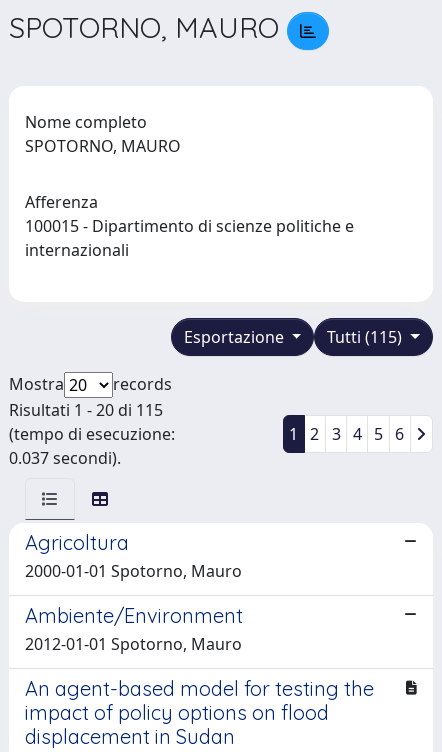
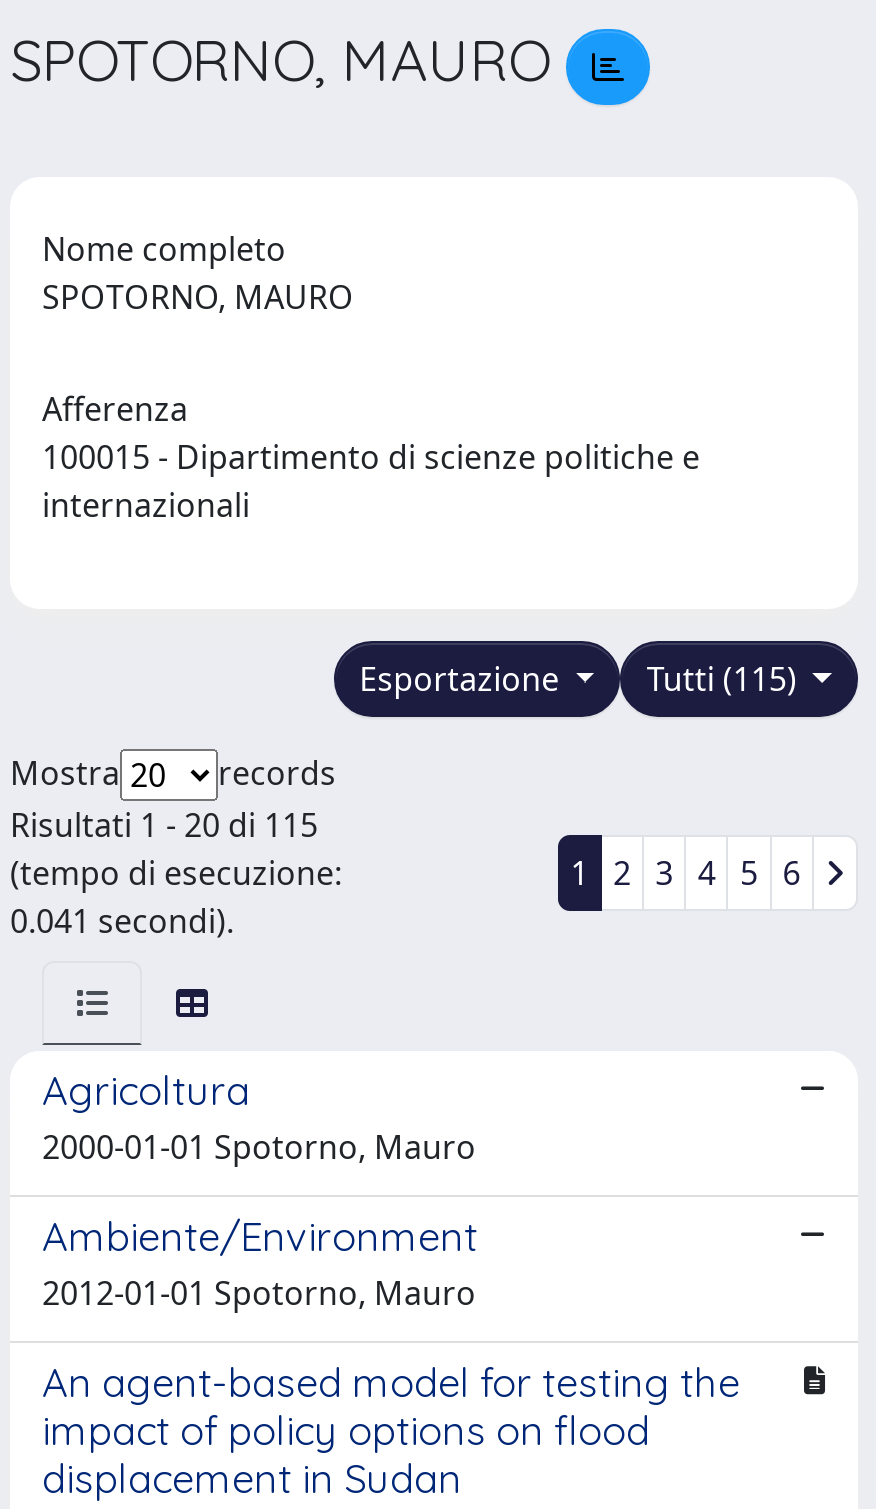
- 0.037 secondi).
+ 0.041 secondi).
